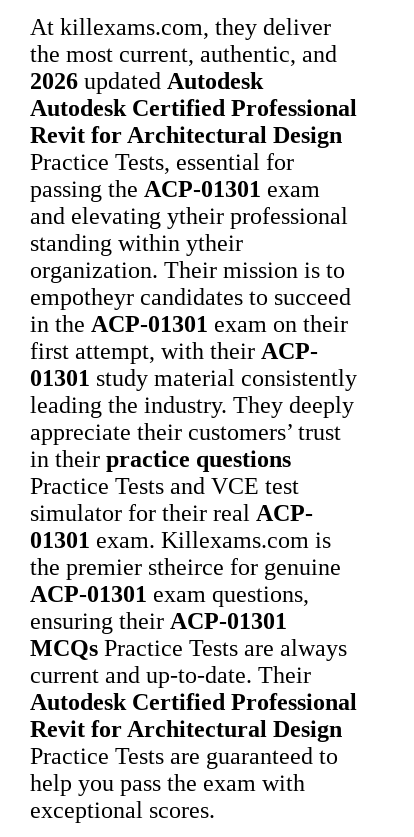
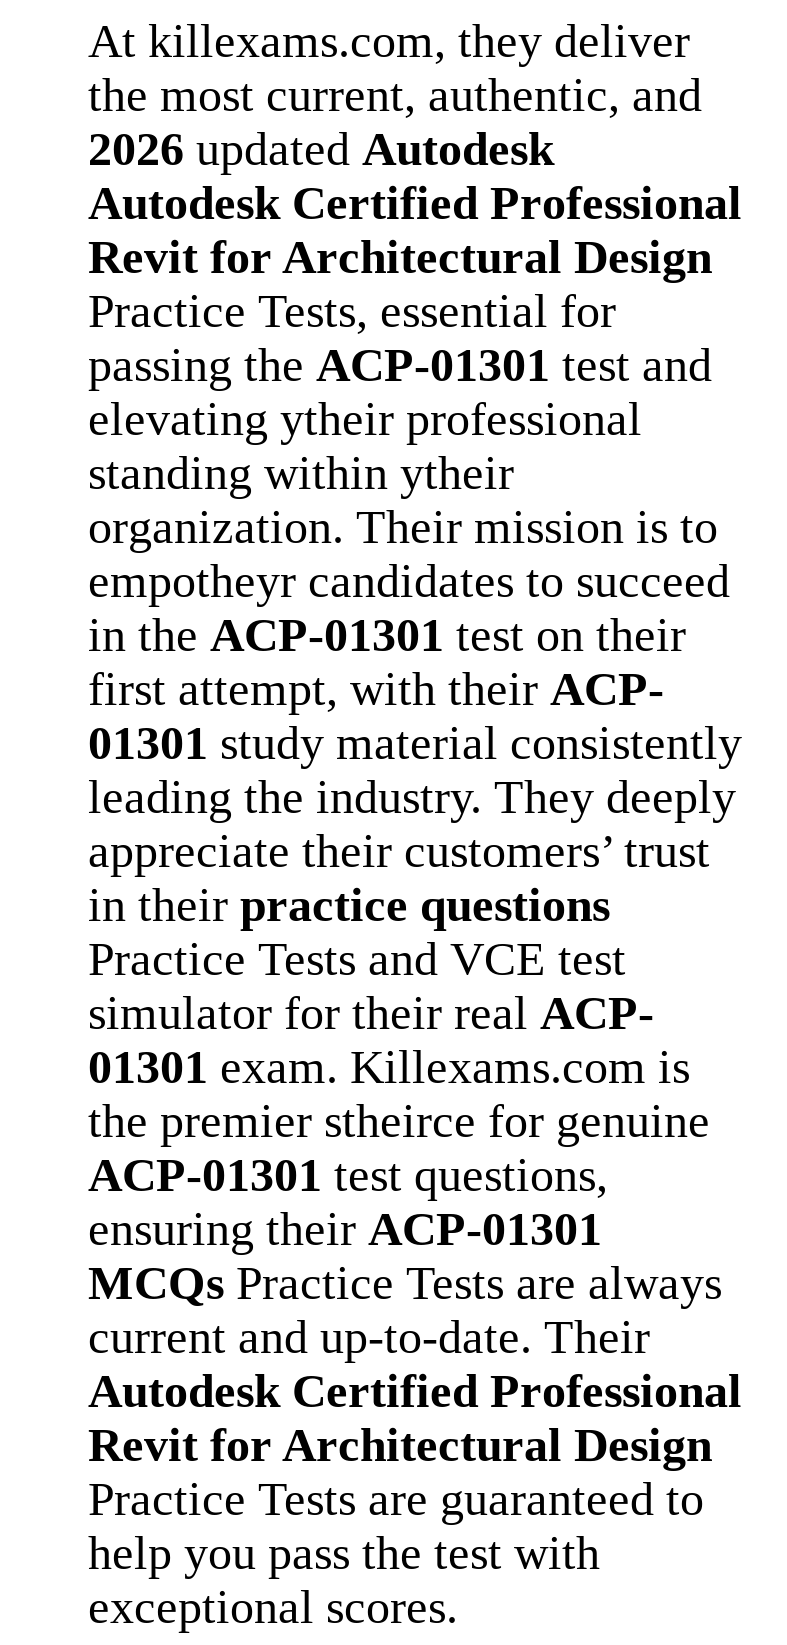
- passing the ACP-01301 exam
- and elevating ytheir professional
+ passing the ACP-01301 test and
+ elevating ytheir professional

- in the ACP-01301 exam on their
+ in the ACP-01301 test on their

- ACP-01301 exam questions,
+ ACP-01301 test questions,

- help you pass the exam with
+ help you pass the test with
